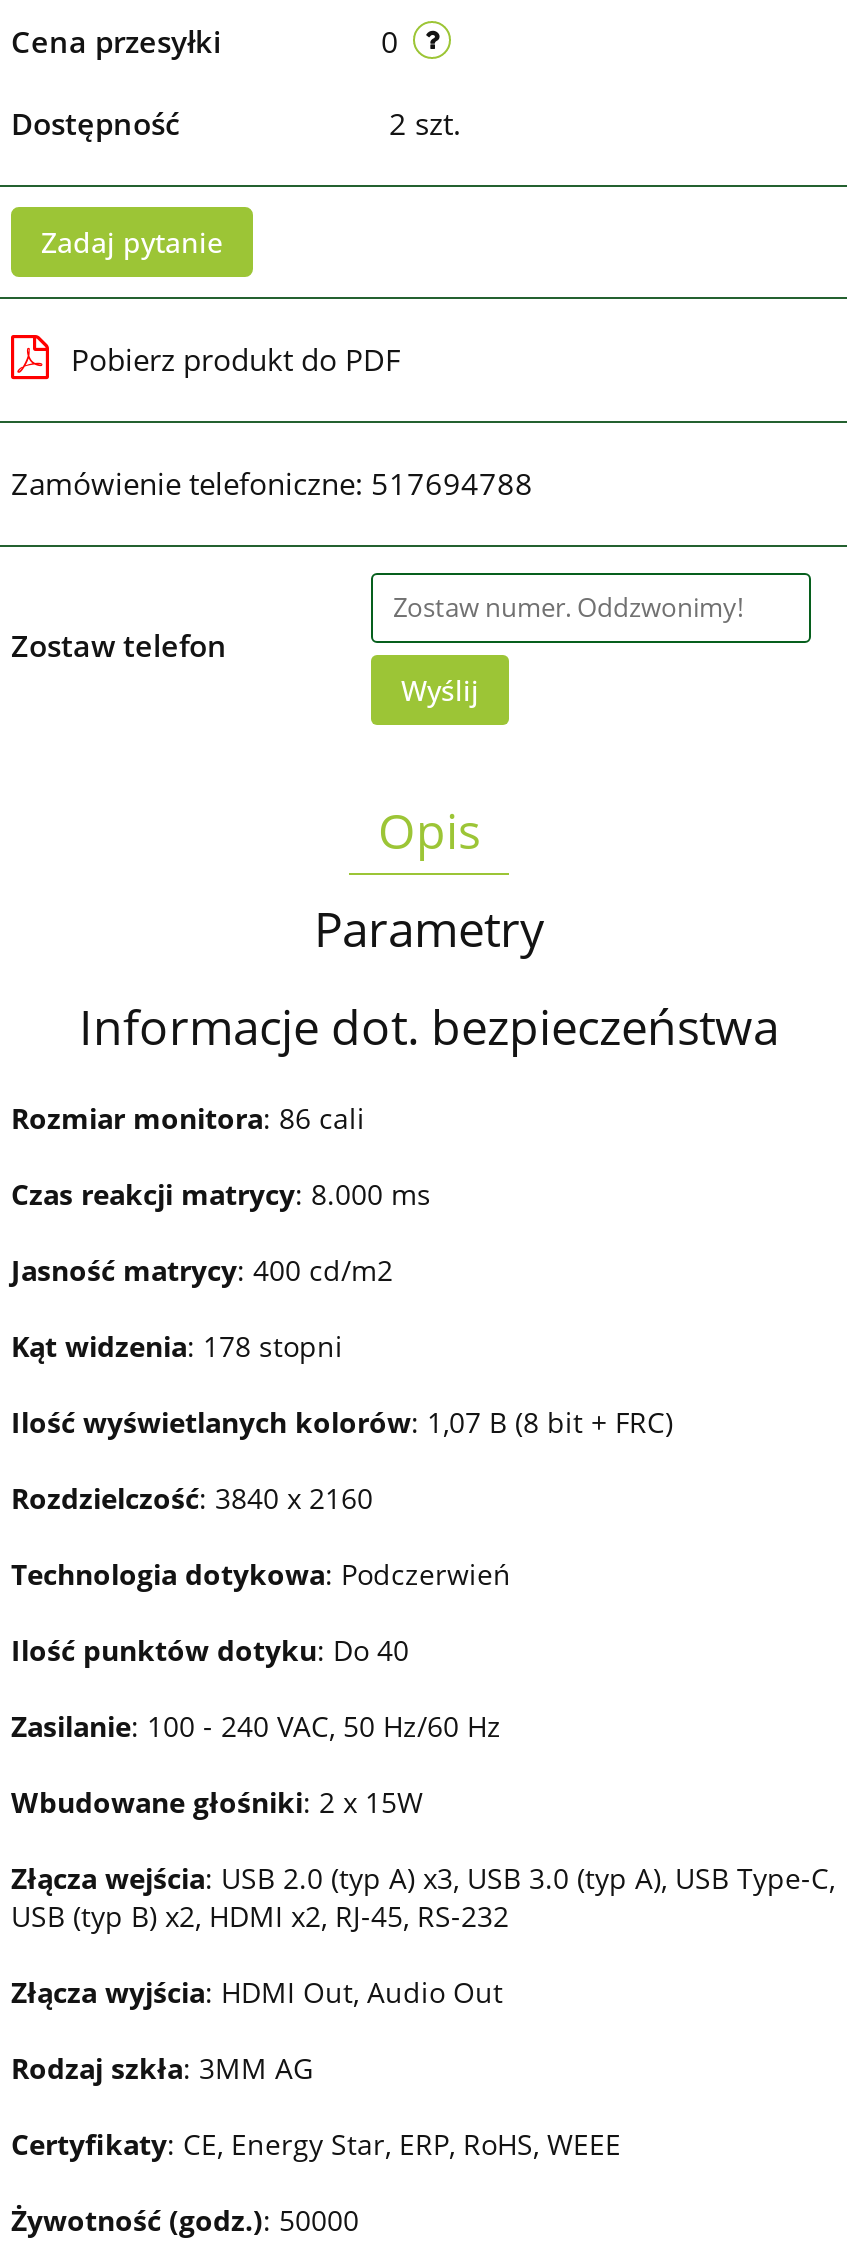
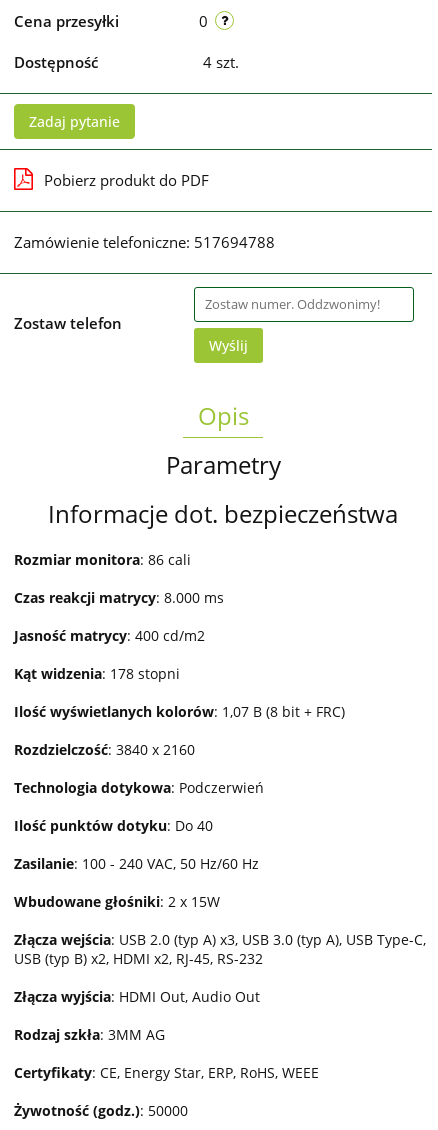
- 2 szt.
+ 4 szt.
